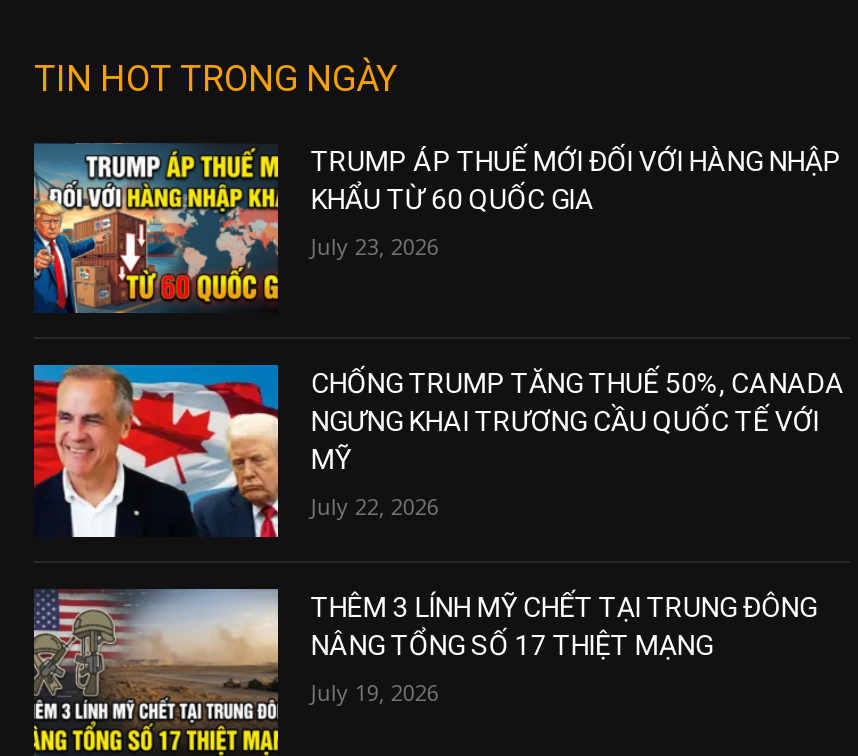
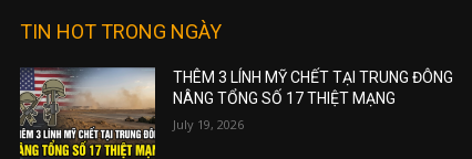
- [image]
- TRUMP ÁP THUẾ MỚI ĐỐI VỚI HÀNG NHẬP
- KHẨU TỪ 60 QUỐC GIA
- July 23, 2026

- [image]
- CHỐNG TRUMP TĂNG THUẾ 50%, CANADA
- NGƯNG KHAI TRƯƠNG CẦU QUỐC TẾ VỚI
- MỸ
- July 22, 2026
